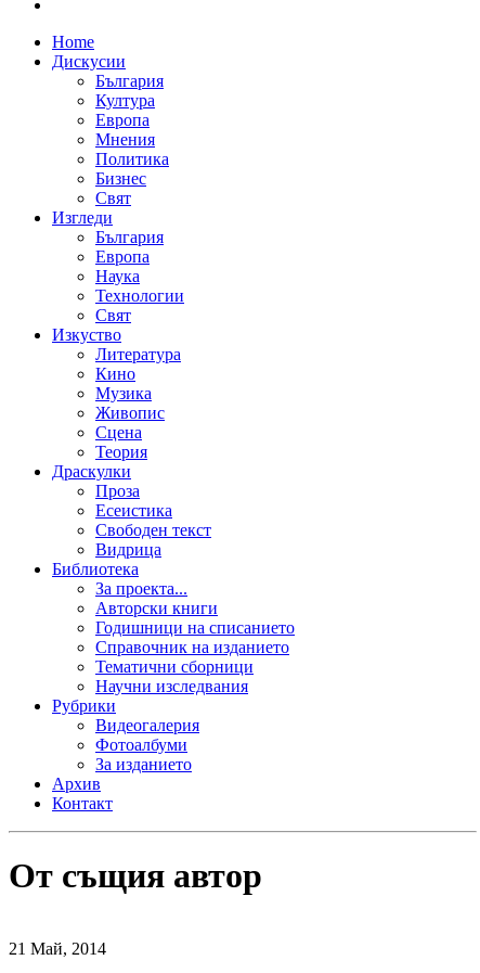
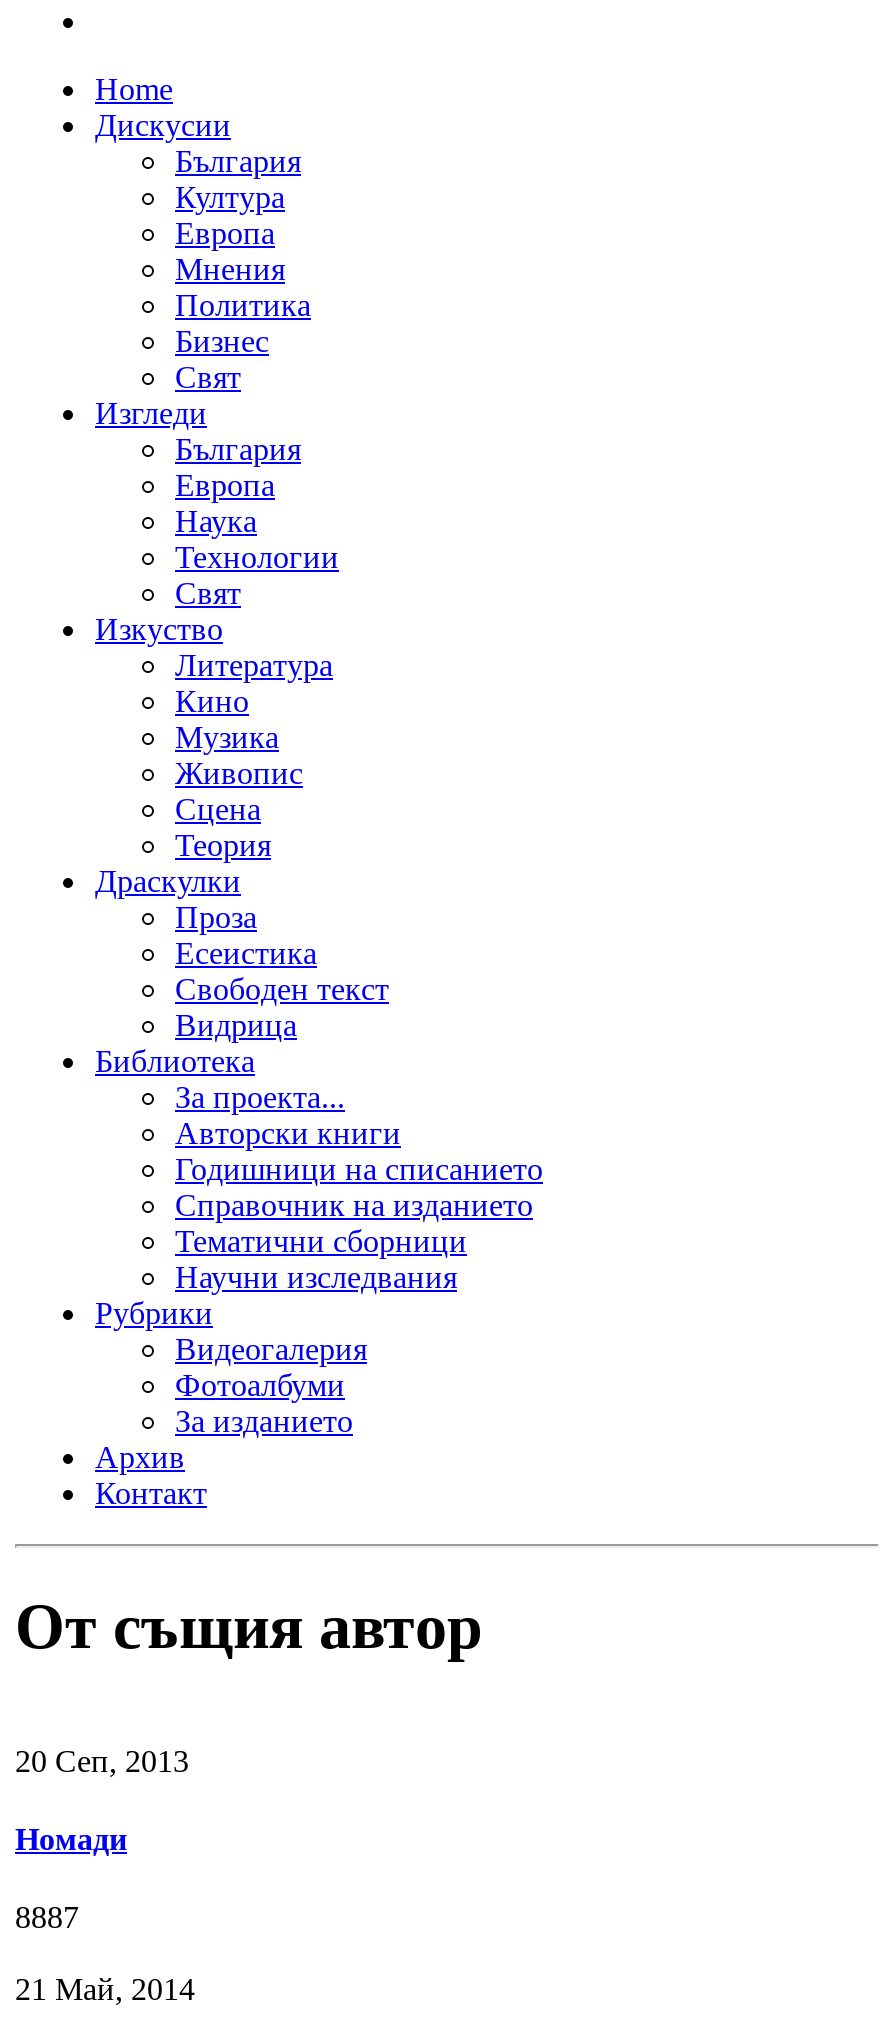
+ 20 Сeп, 2013
+ Номади
+ 8887
